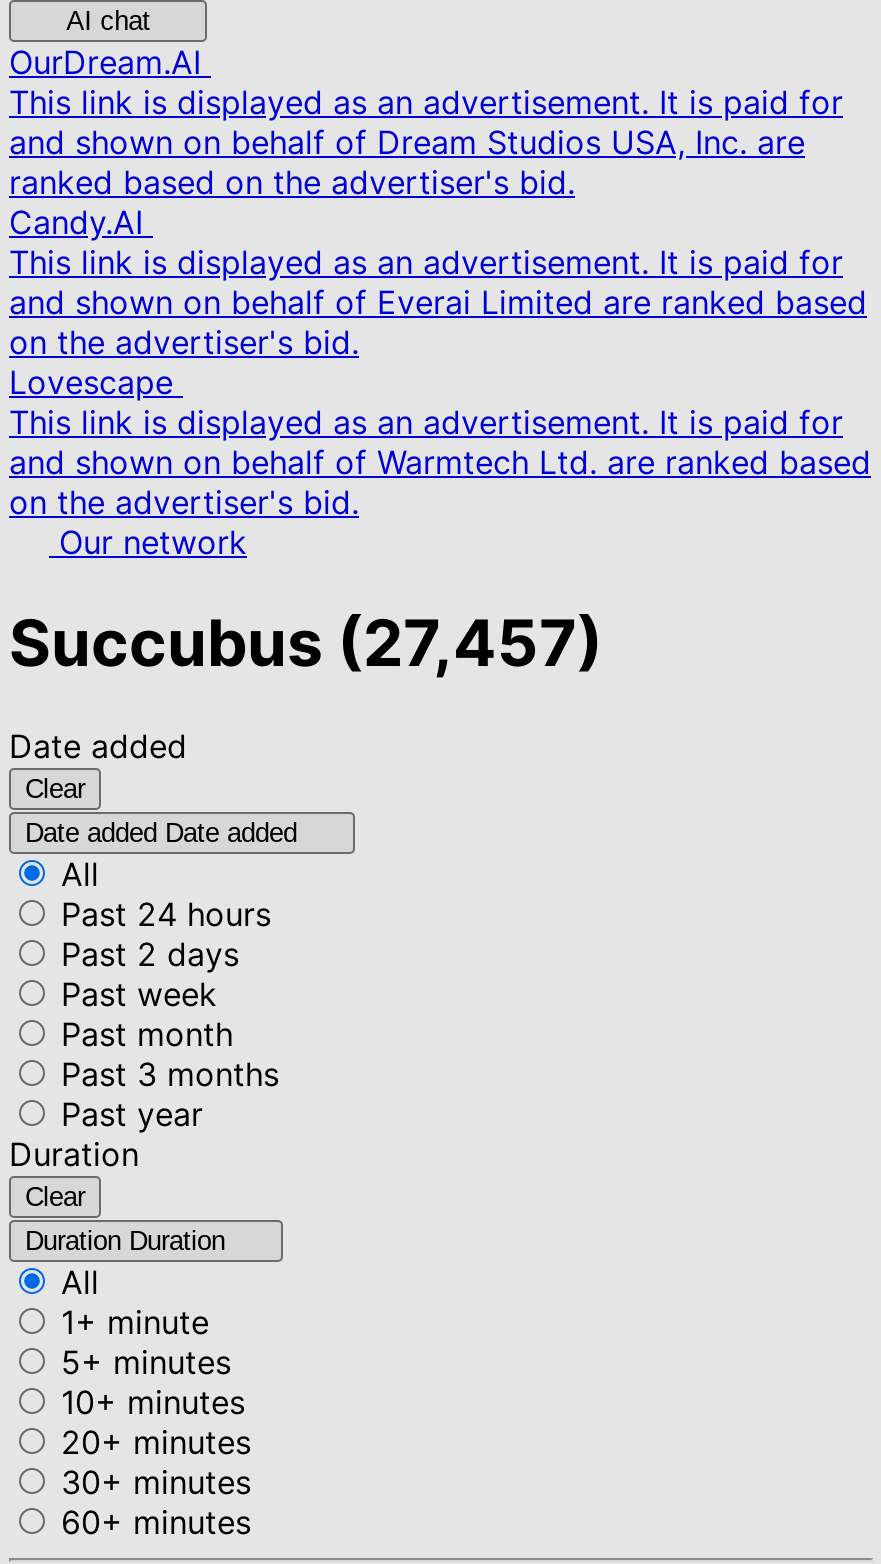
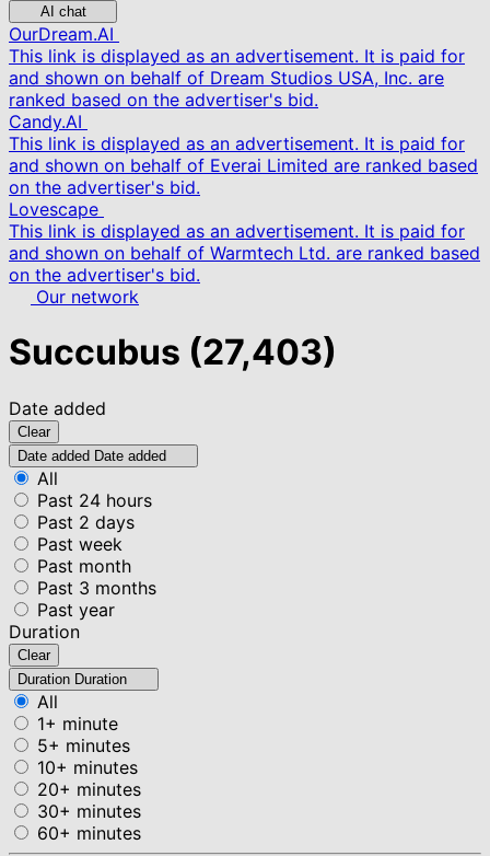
- Succubus (27,457)
+ Succubus (27,403)
